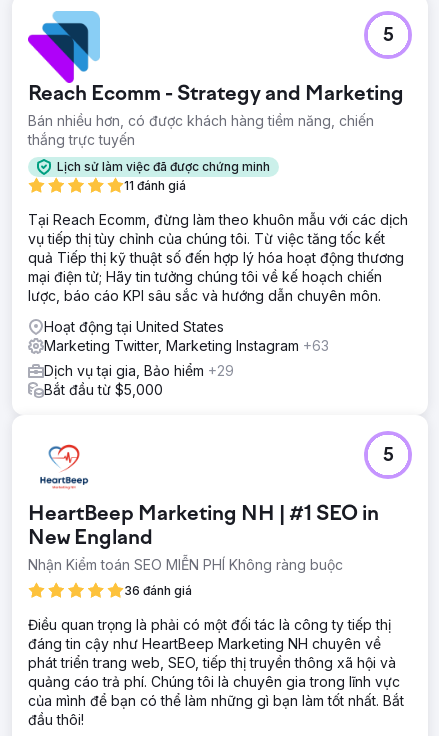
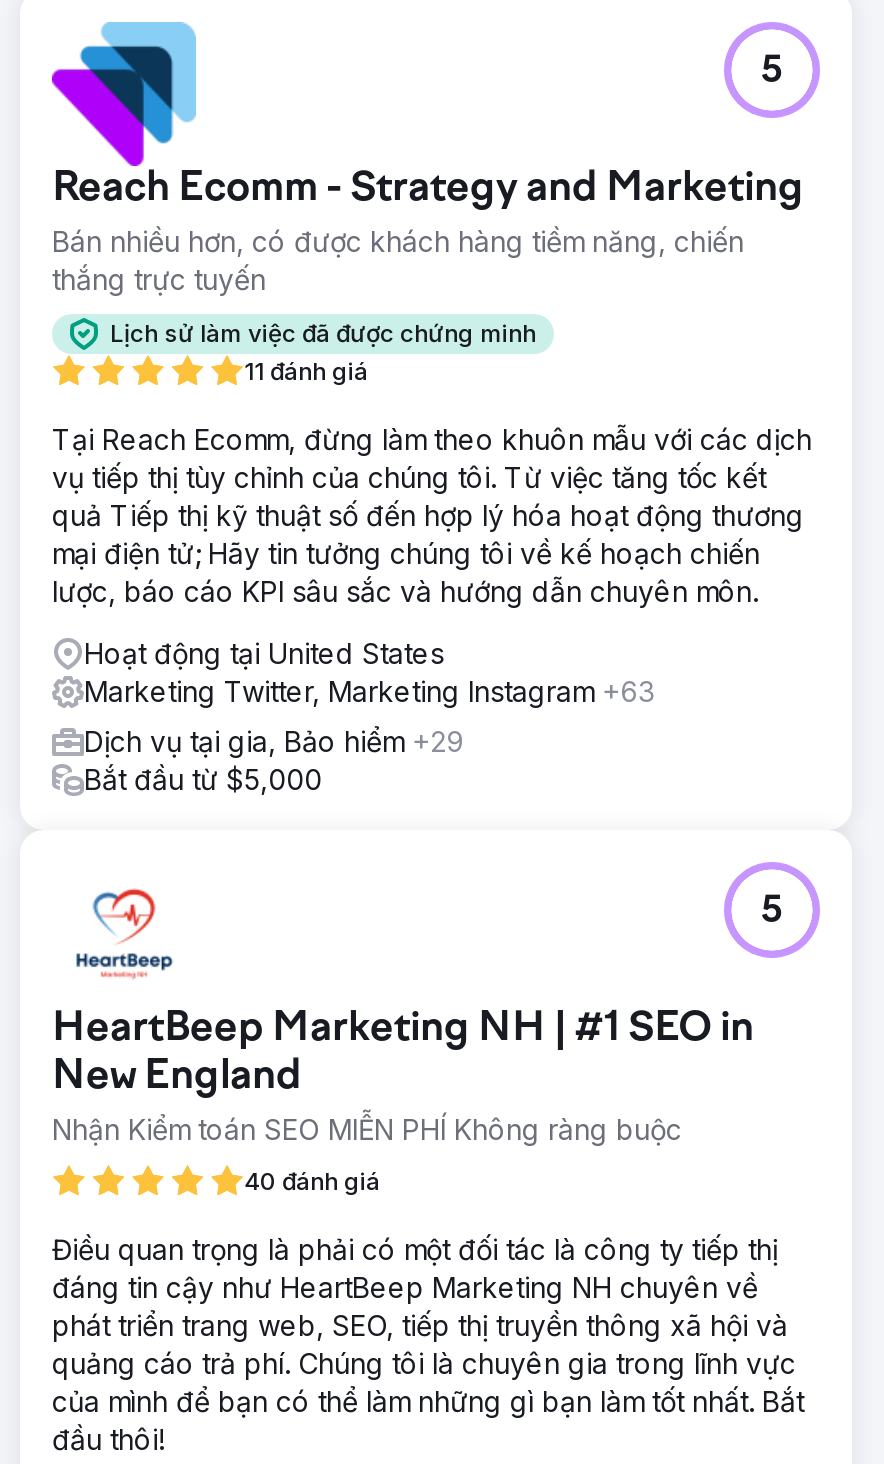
- 36 đánh giá
+ 40 đánh giá
